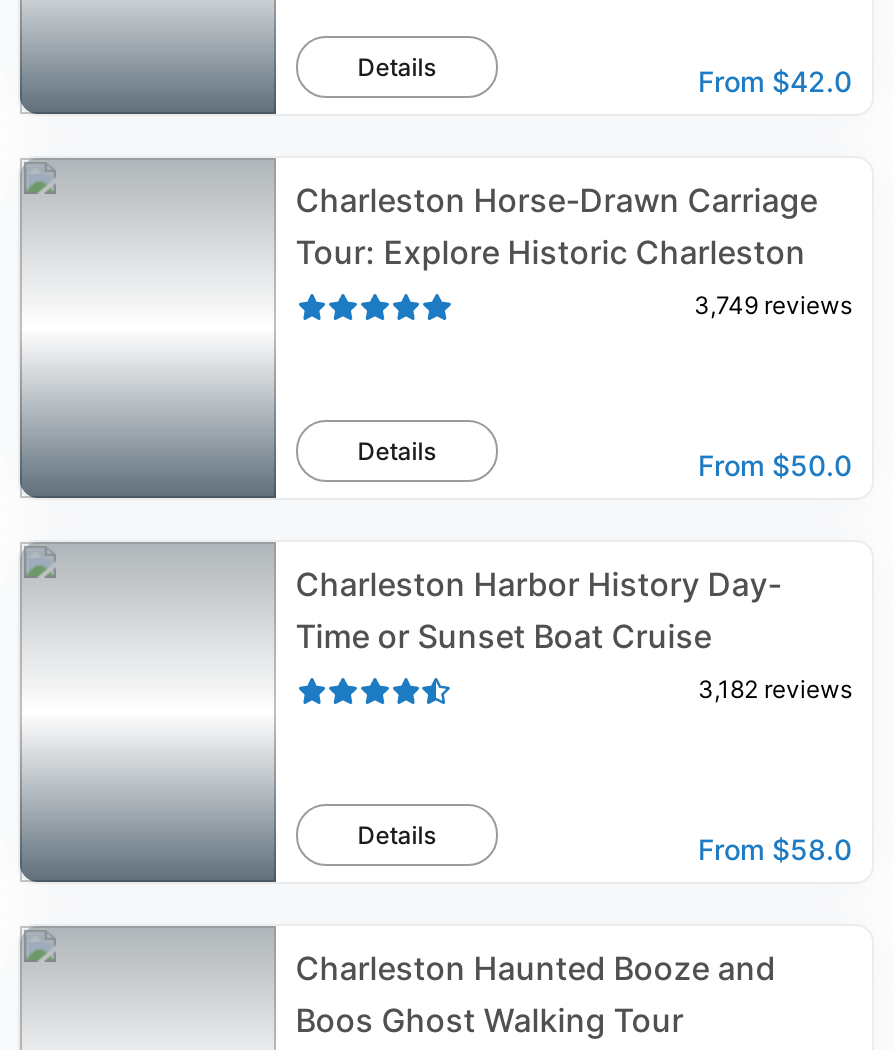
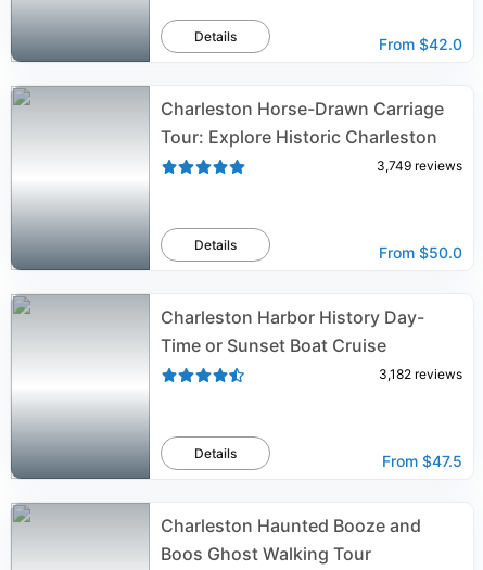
- From $58.0
+ From $47.5
